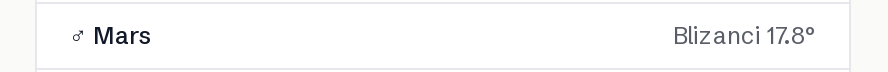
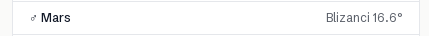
- Blizanci 17.8°
+ Blizanci 16.6°
